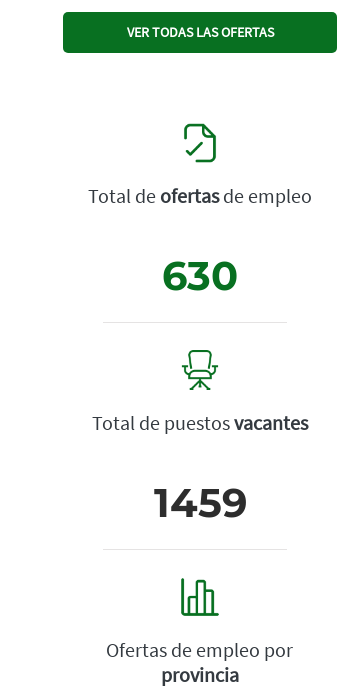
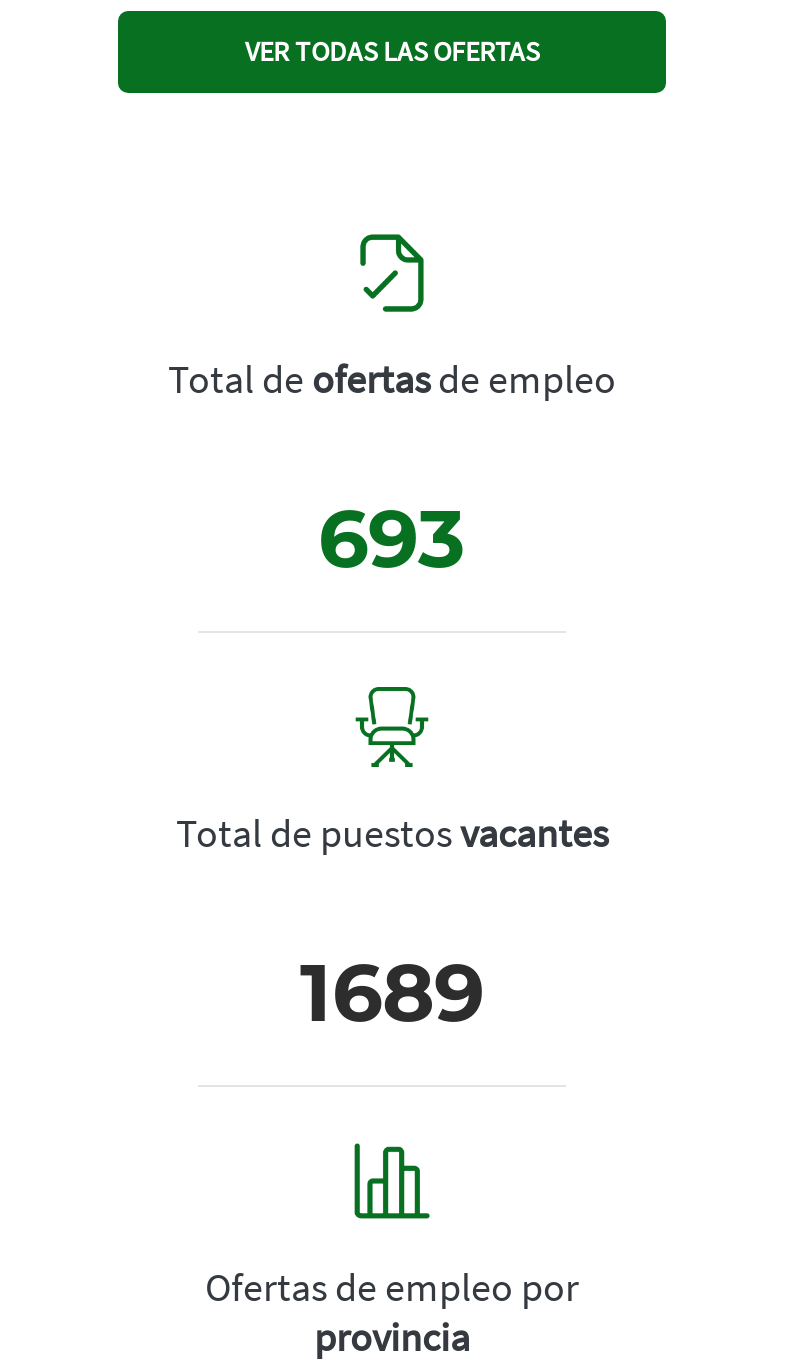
- 630
+ 693

- 1459
+ 1689
